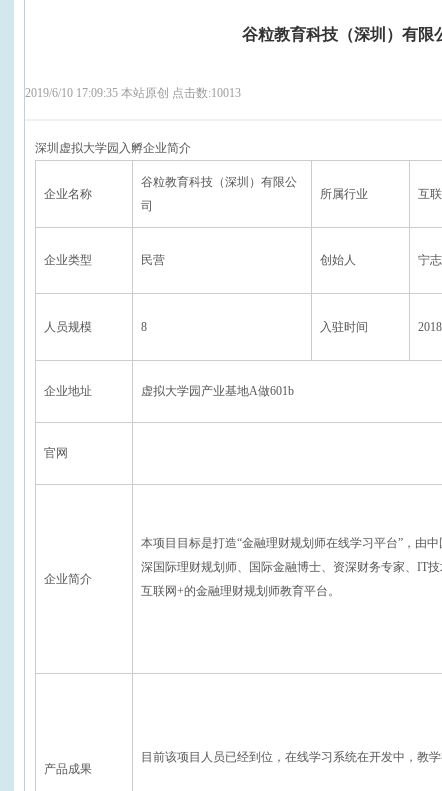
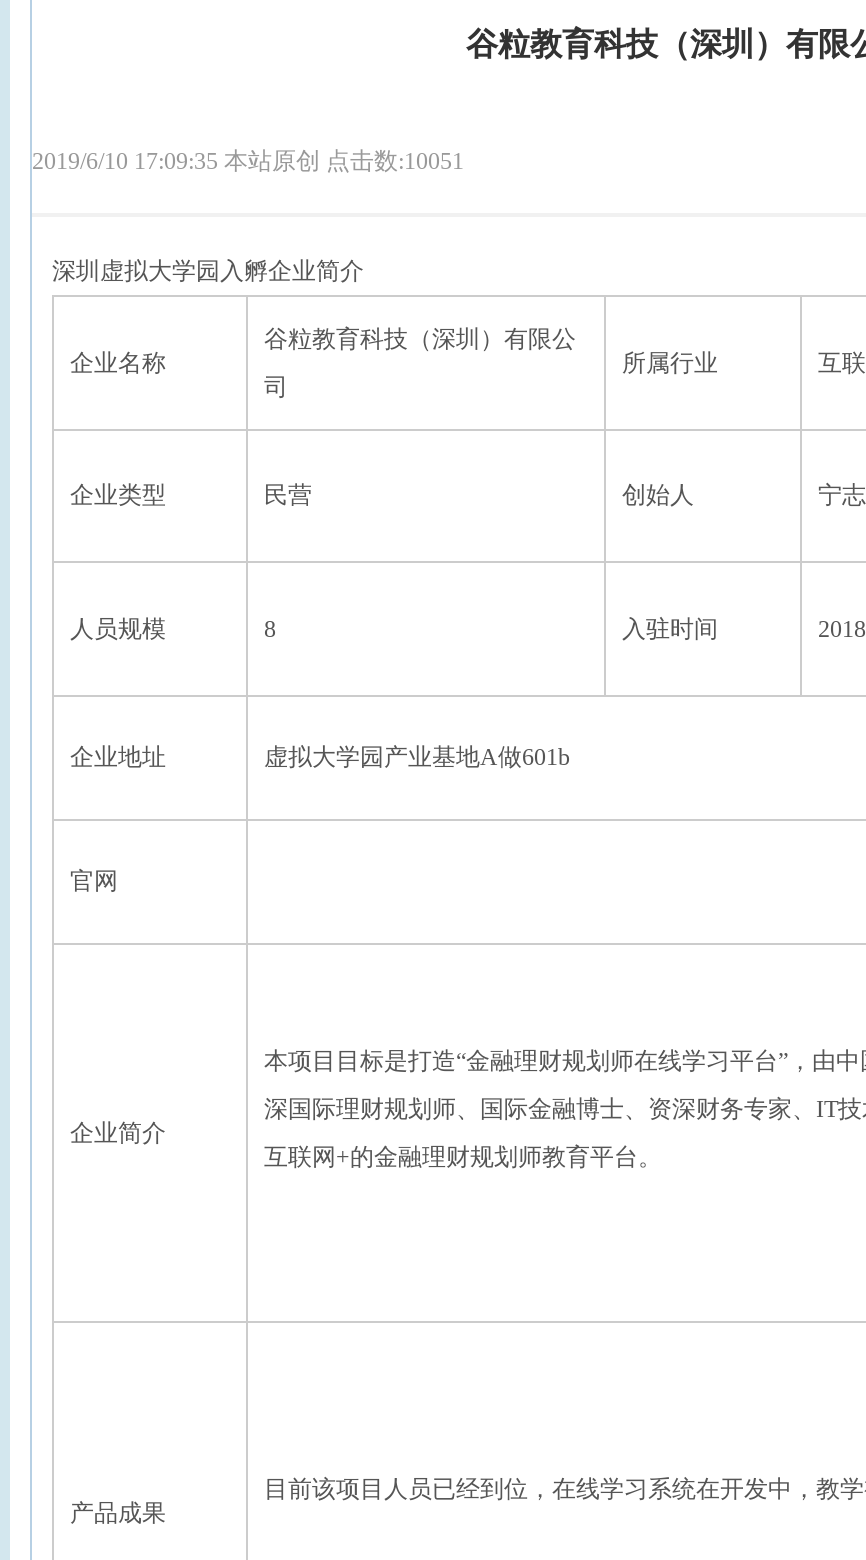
- 2019/6/10 17:09:35 本站原创 点击数:10013
+ 2019/6/10 17:09:35 本站原创 点击数:10051
